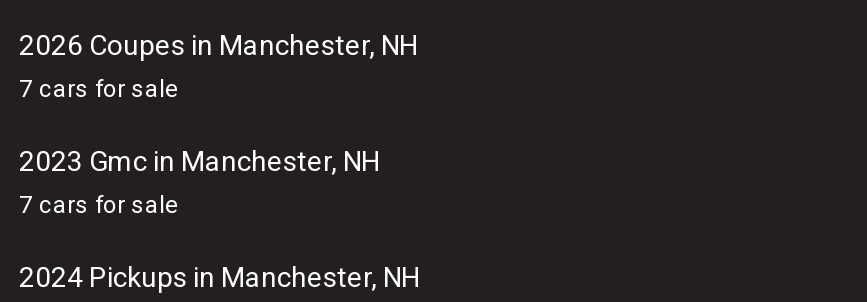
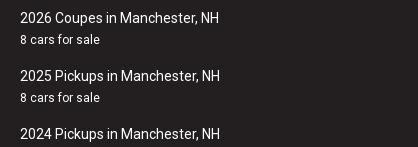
- 7 cars for sale
+ 8 cars for sale

- 2023 Gmc in Manchester, NH
+ 2025 Pickups in Manchester, NH

- 7 cars for sale
+ 8 cars for sale
